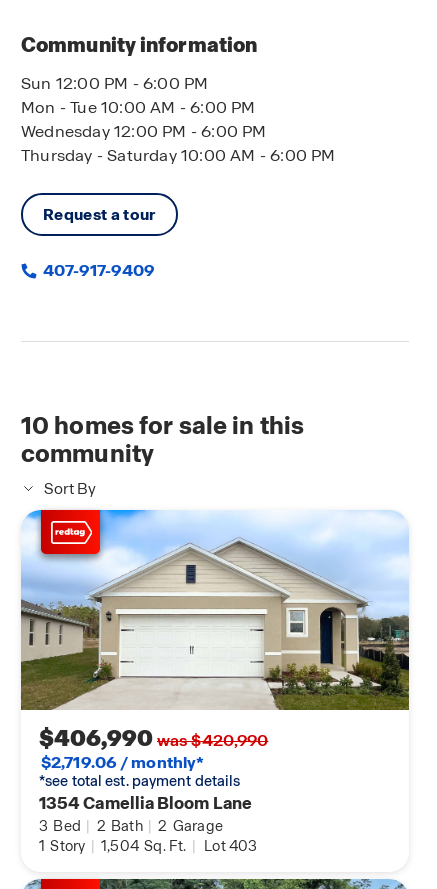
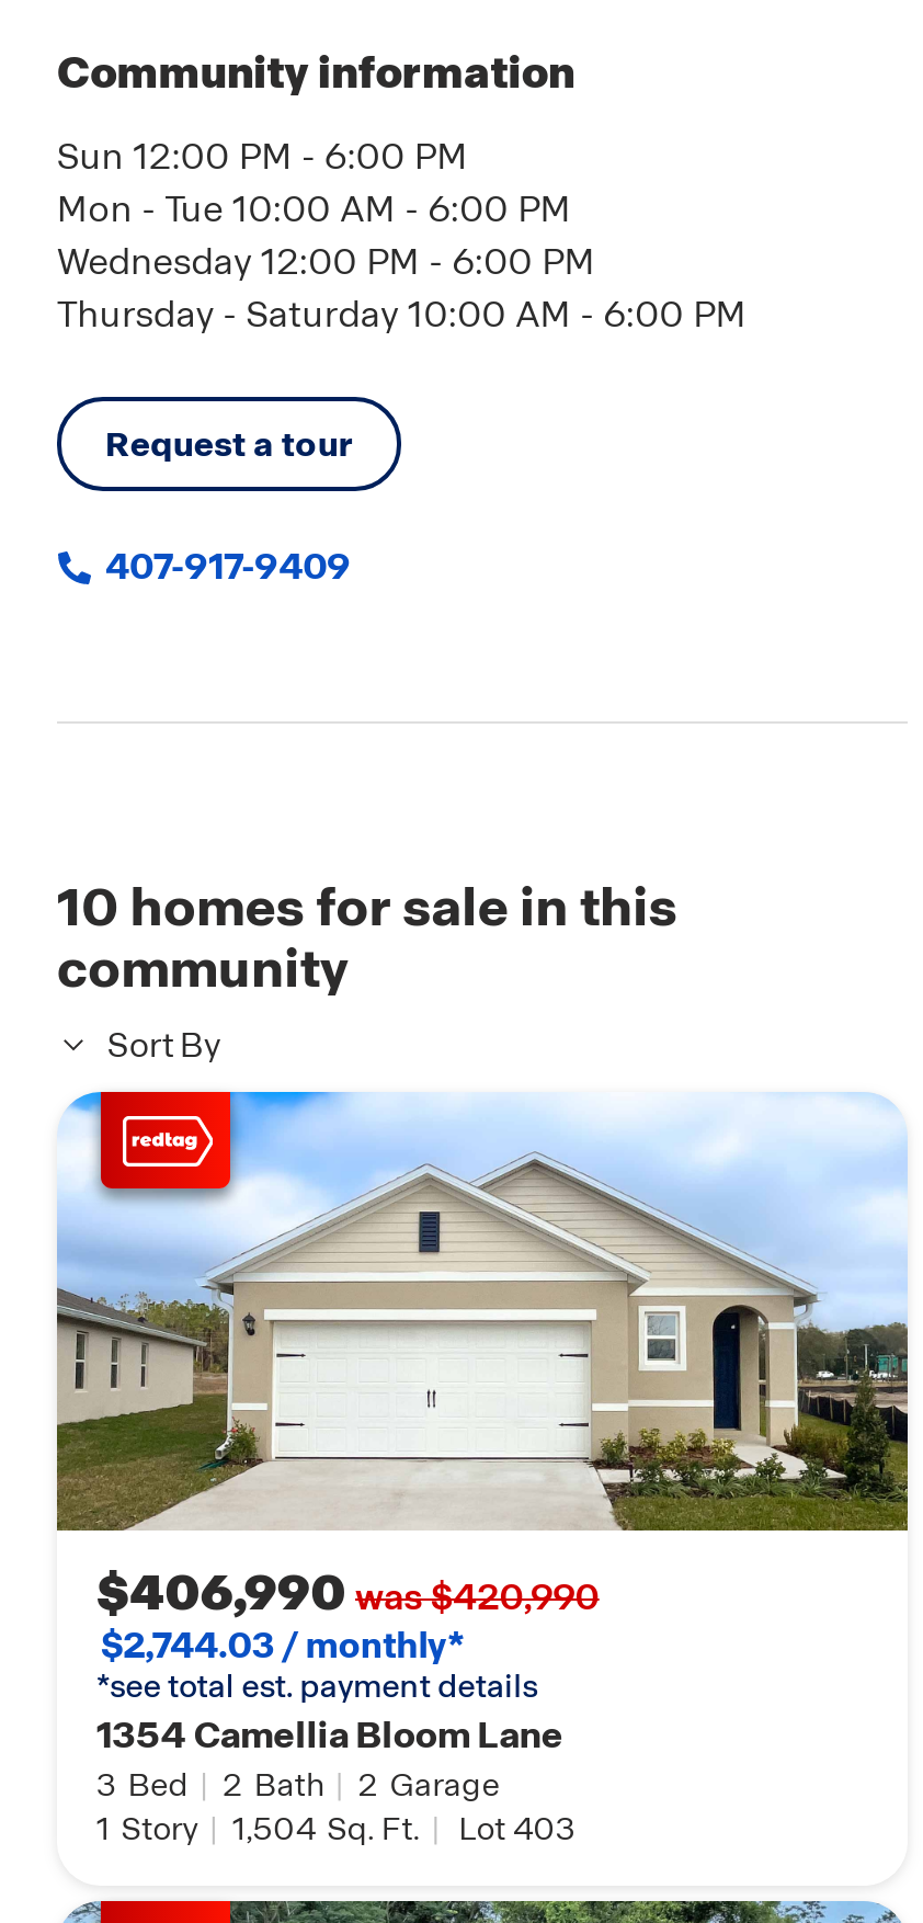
- $2,719.06 / monthly*
+ $2,744.03 / monthly*
